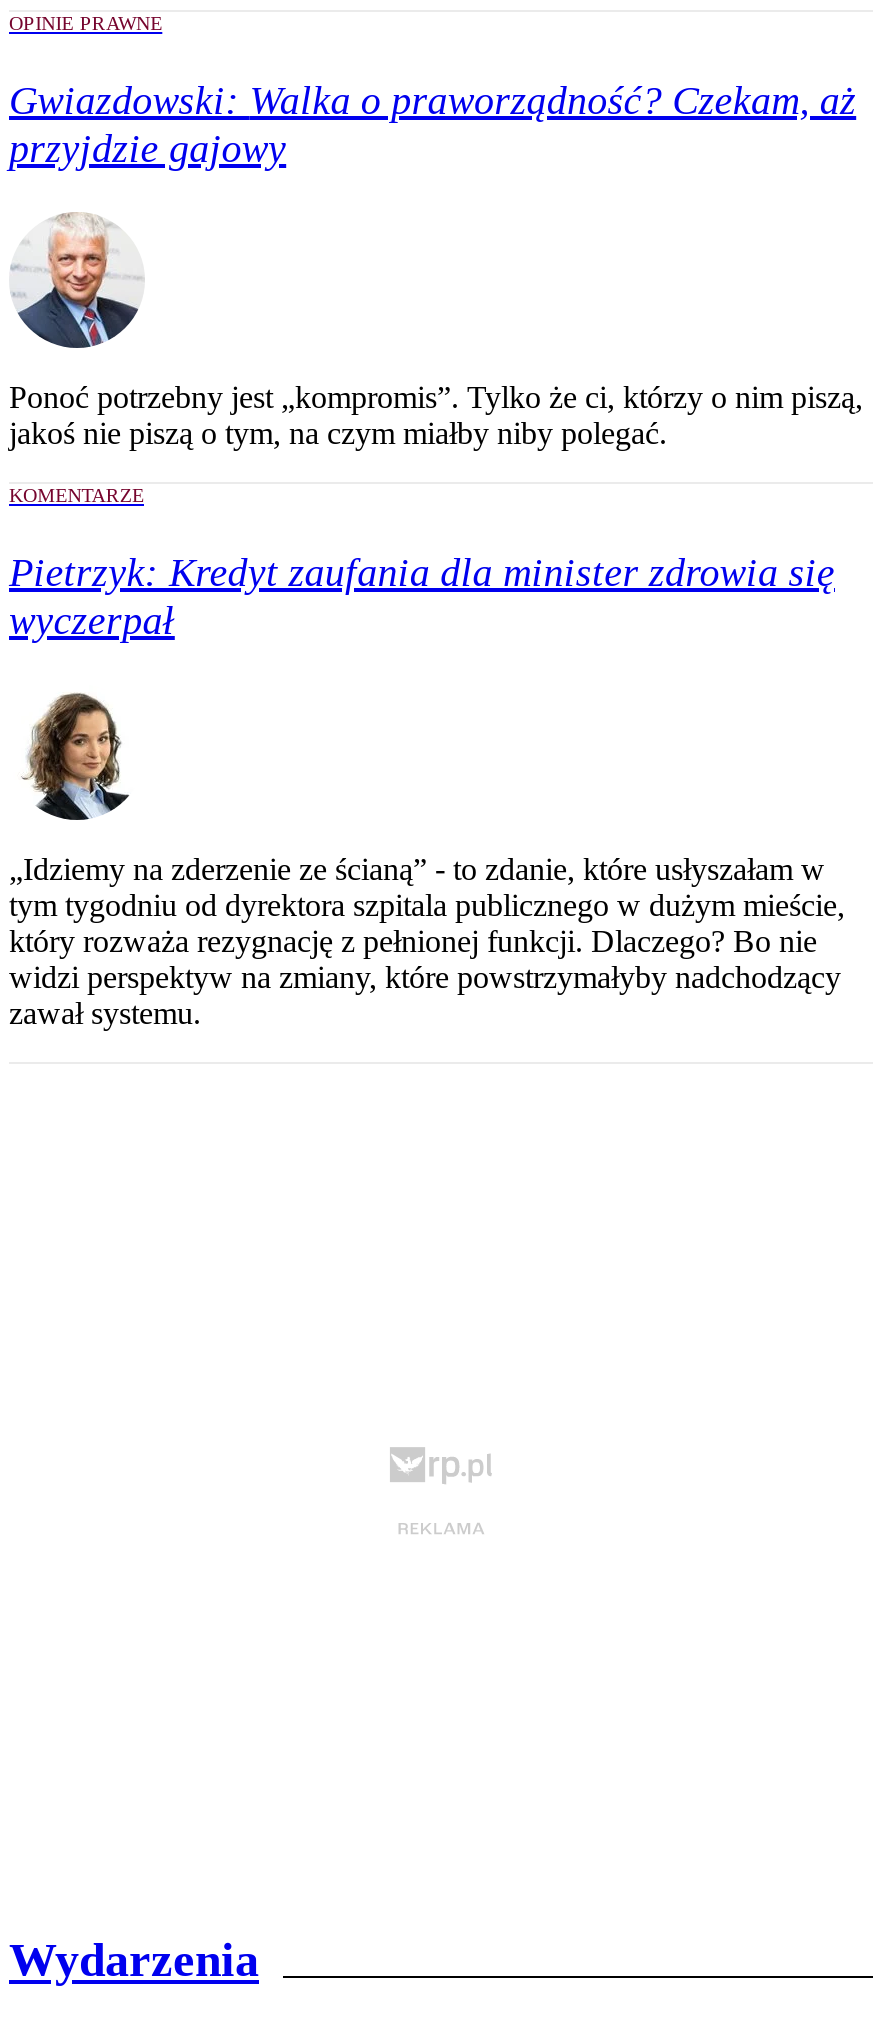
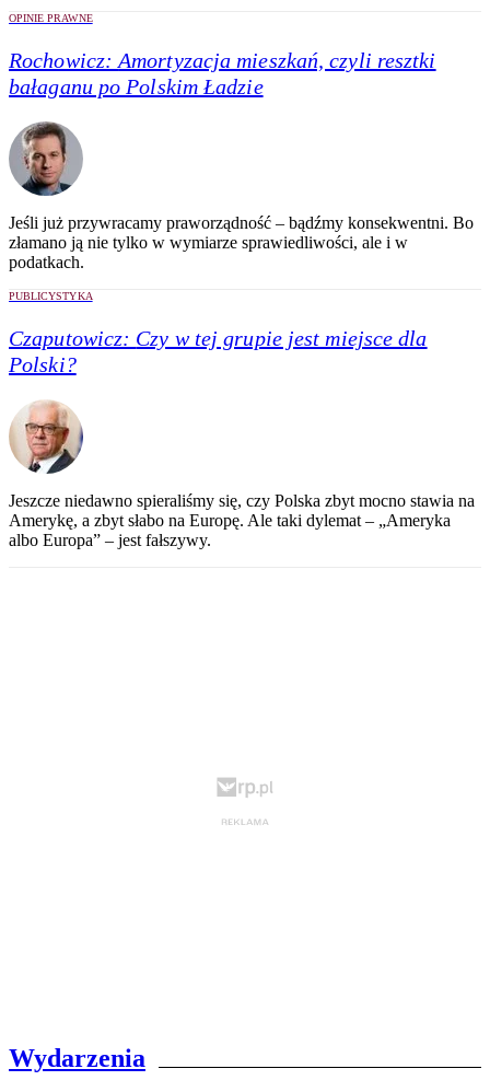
- Gwiazdowski: Walka o praworządność? Czekam, aż
- przyjdzie gajowy
+ Rochowicz: Amortyzacja mieszkań, czyli resztki
+ bałaganu po Polskim Ładzie

- [image]
- Ponoć potrzebny jest „kompromis”. Tylko że ci, którzy o nim piszą,
- jakoś nie piszą o tym, na czym miałby niby polegać.
+ [image]
+ Jeśli już przywracamy praworządność – bądźmy konsekwentni. Bo
+ złamano ją nie tylko w wymiarze sprawiedliwości, ale i w
+ podatkach.

- KOMENTARZE
+ PUBLICYSTYKA

- Pietrzyk: Kredyt zaufania dla minister zdrowia się
- wyczerpał
+ Czaputowicz: Czy w tej grupie jest miejsce dla
+ Polski?

- [image]
+ [image]

- „Idziemy na zderzenie ze ścianą” - to zdanie, które usłyszałam w
- tym tygodniu od dyrektora szpitala publicznego w dużym mieście,
- który rozważa rezygnację z pełnionej funkcji. Dlaczego? Bo nie
- widzi perspektyw na zmiany, które powstrzymałyby nadchodzący
- zawał systemu.
+ Jeszcze niedawno spieraliśmy się, czy Polska zbyt mocno stawia na
+ Amerykę, a zbyt słabo na Europę. Ale taki dylemat – „Ameryka
+ albo Europa” – jest fałszywy.
